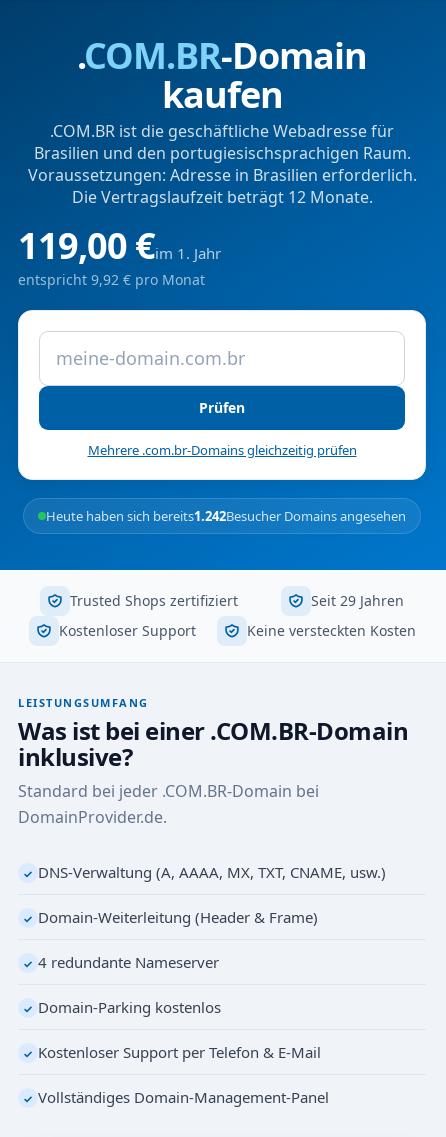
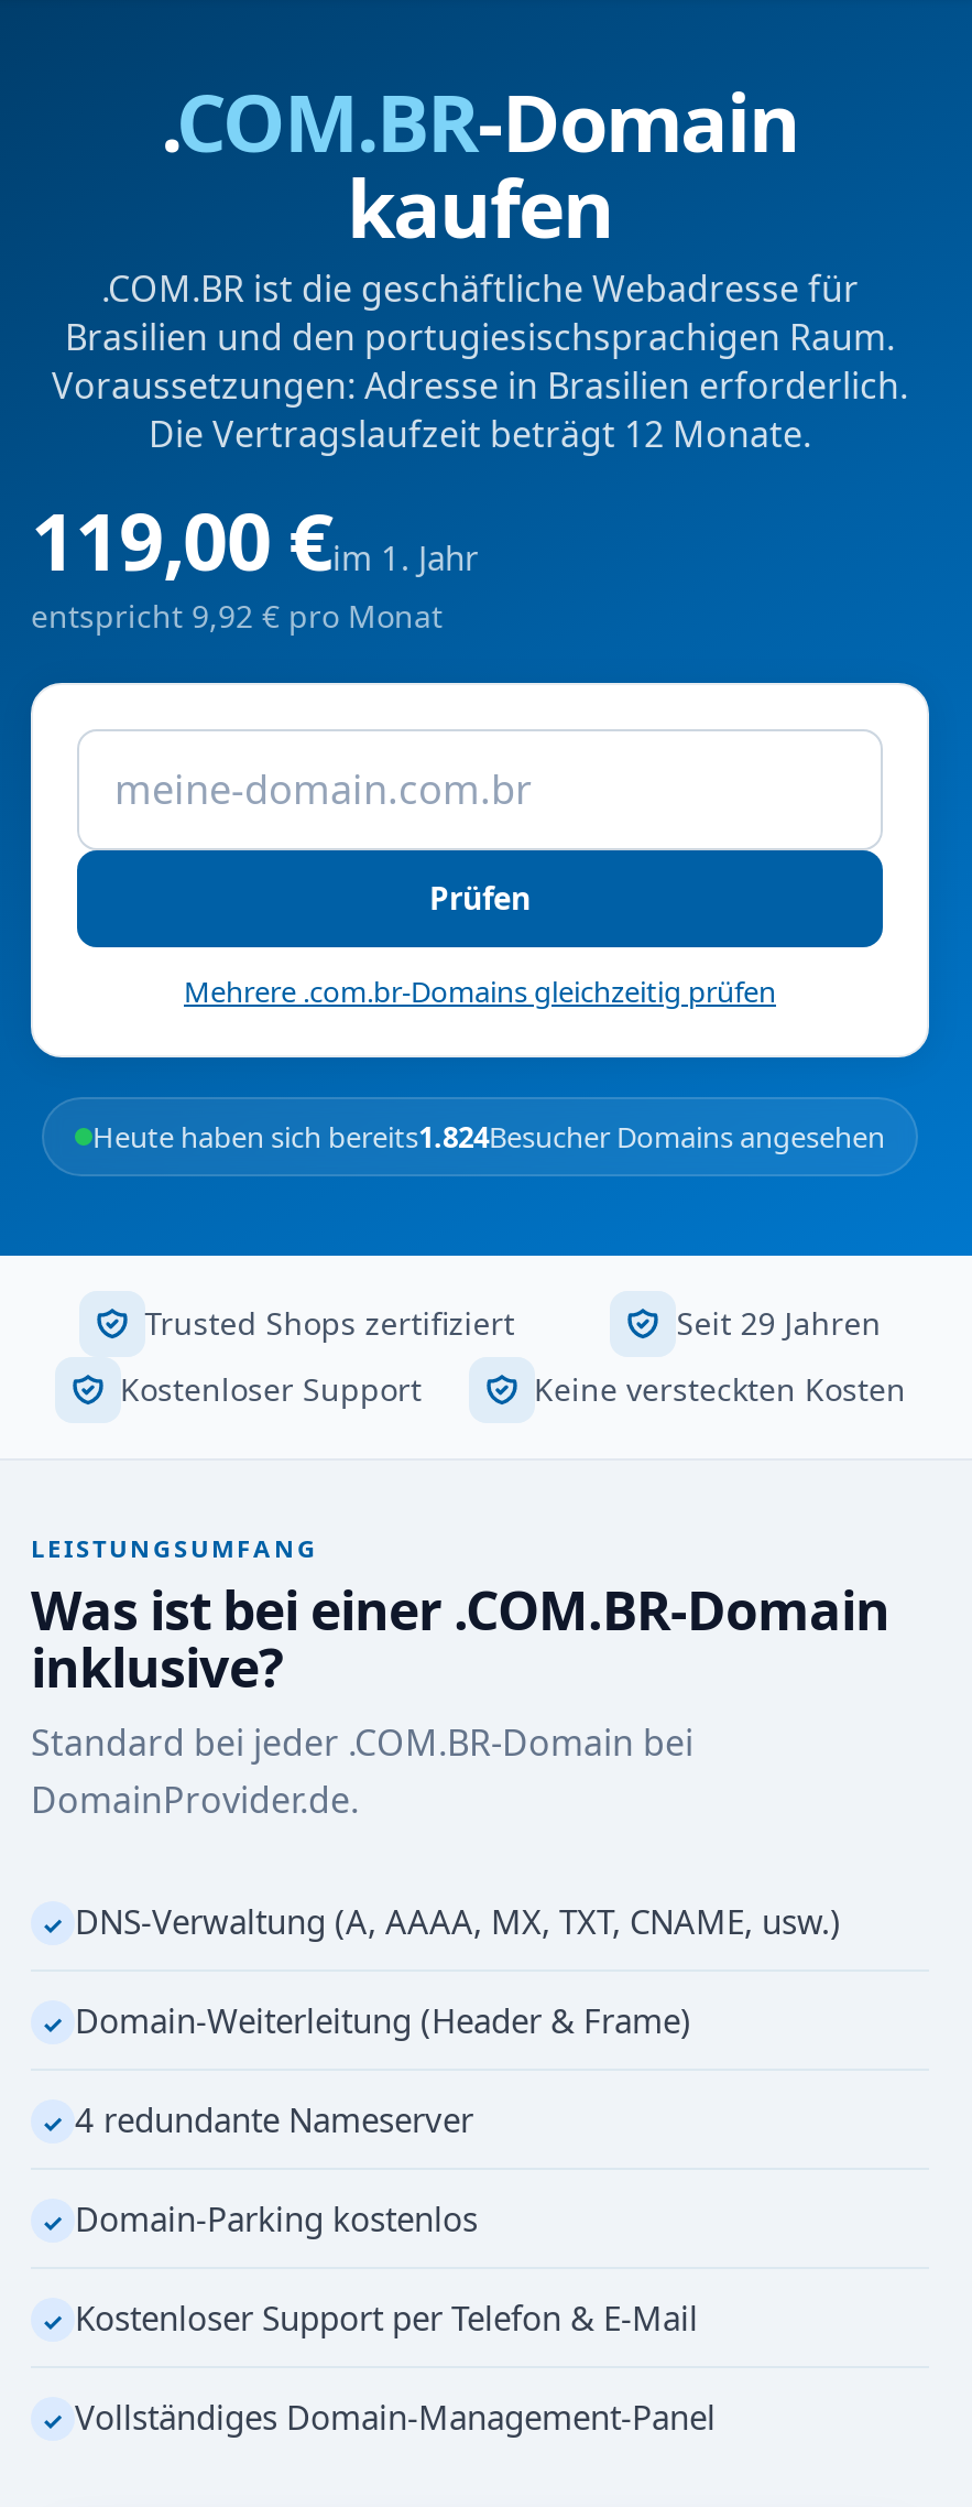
- Heute haben sich bereits1.242Besucher Domains angesehen
+ Heute haben sich bereits1.824Besucher Domains angesehen
